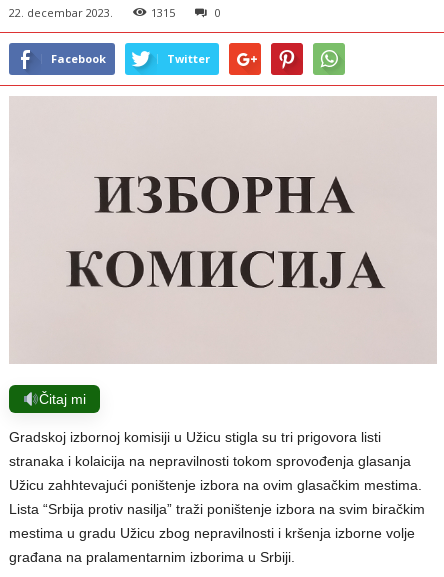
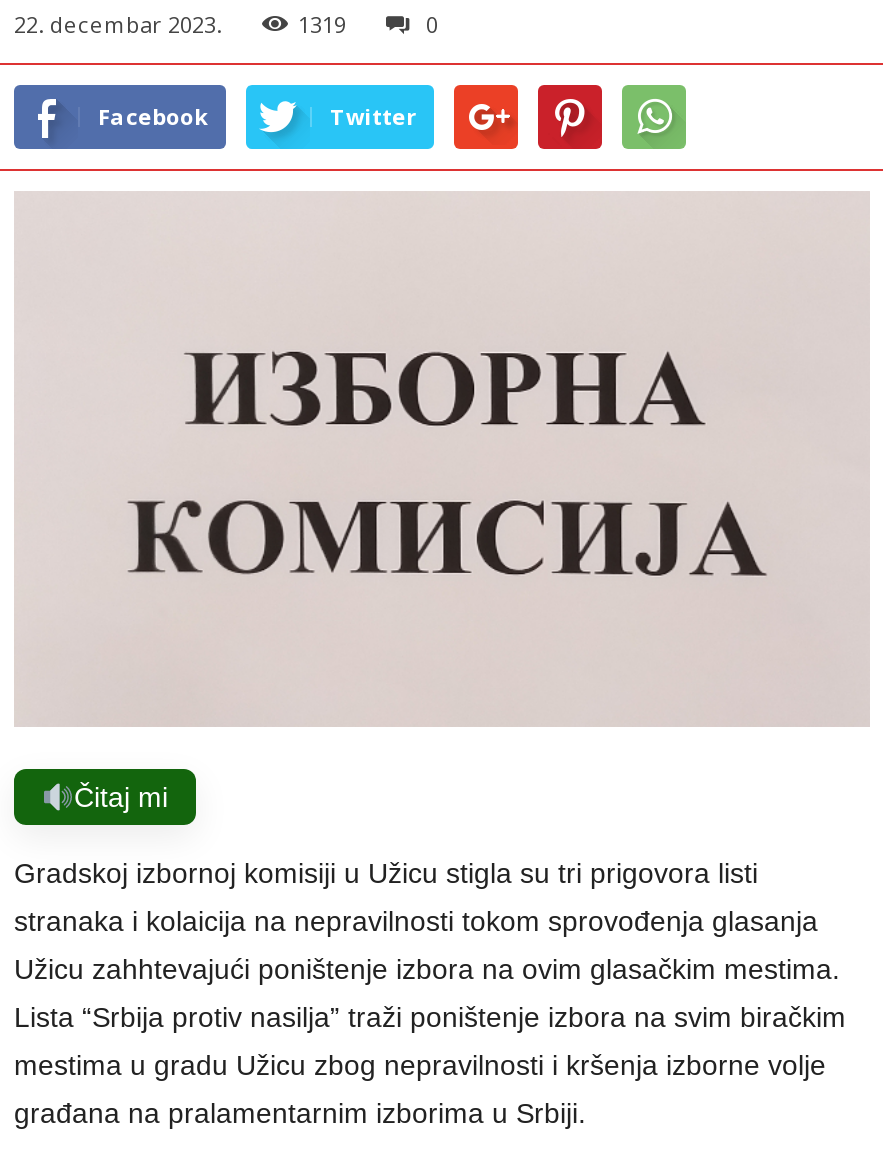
- 1315
+ 1319
